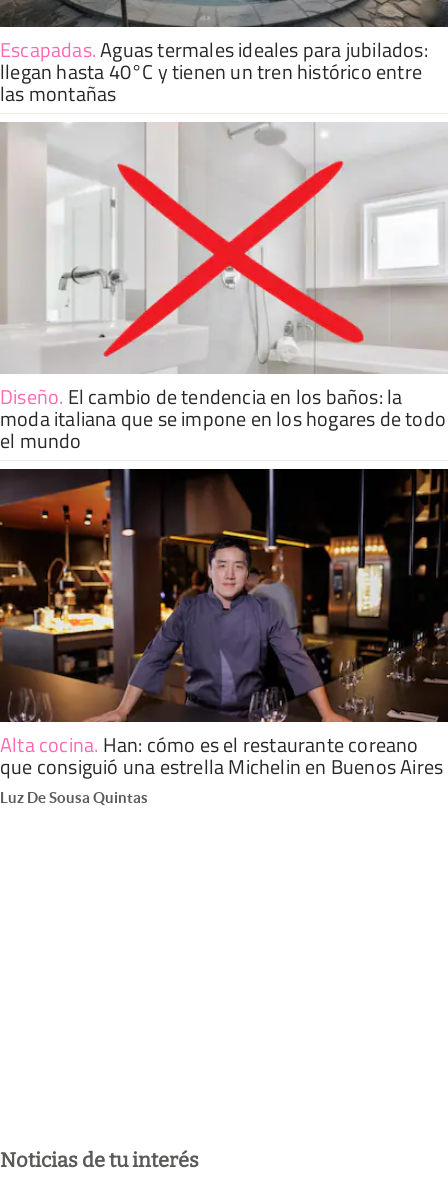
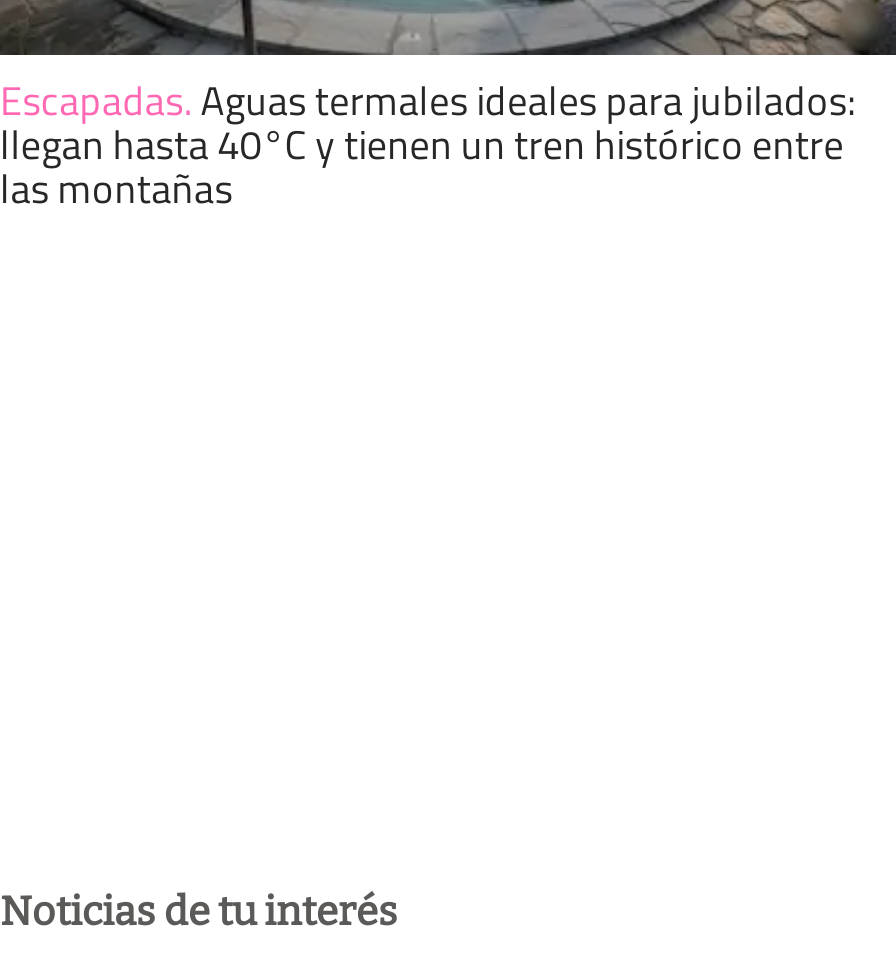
- [image]
- Diseño. El cambio de tendencia en los baños: la
- moda italiana que se impone en los hogares de todo
- el mundo

- [image]
- Alta cocina. Han: cómo es el restaurante coreano
- que consiguió una estrella Michelin en Buenos Aires
- Luz De Sousa Quintas
